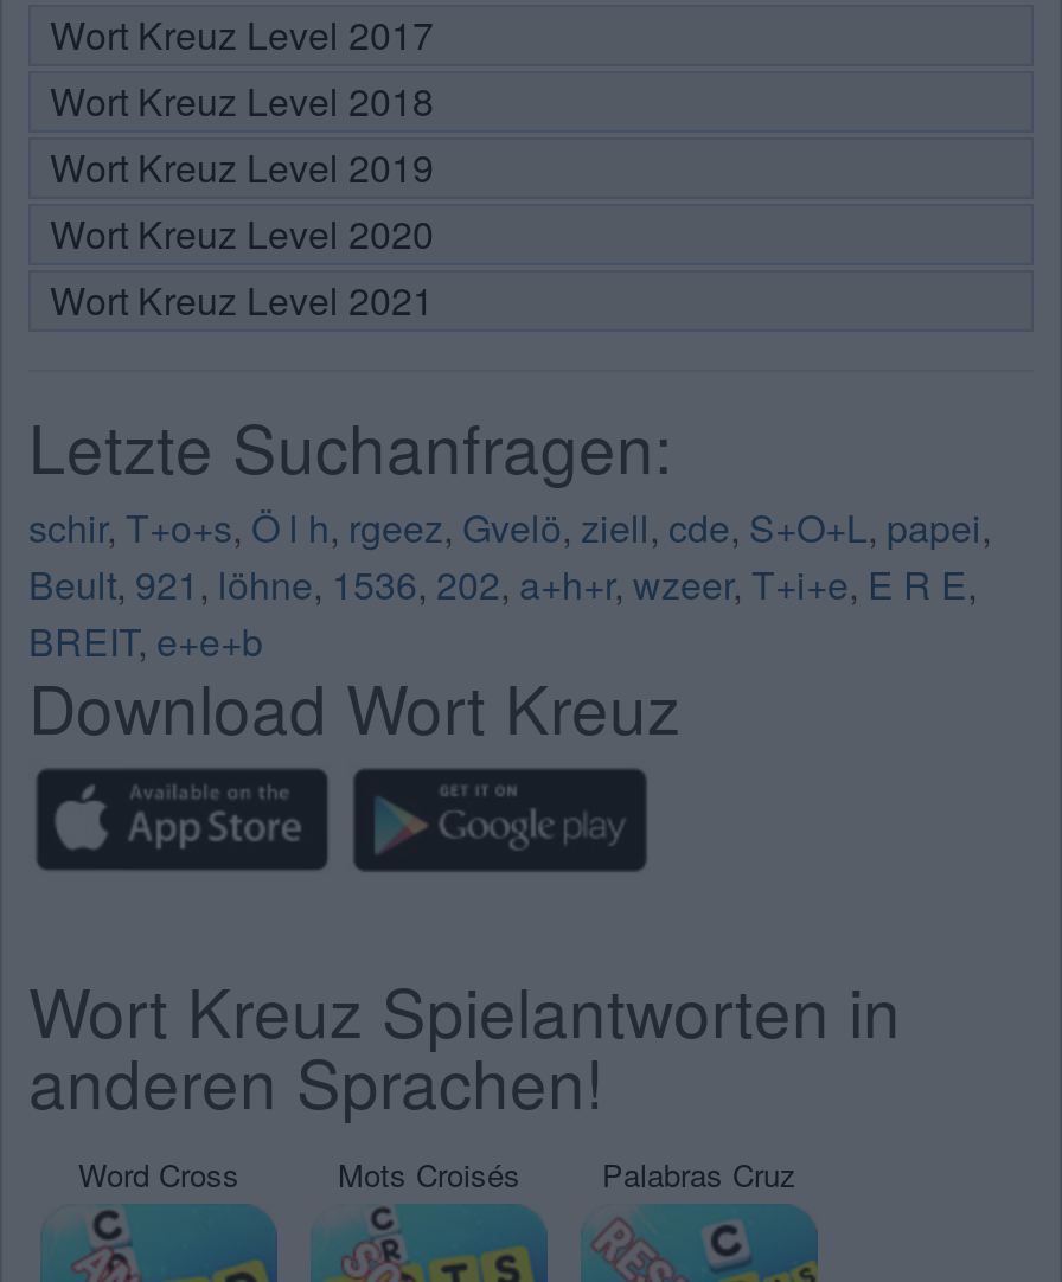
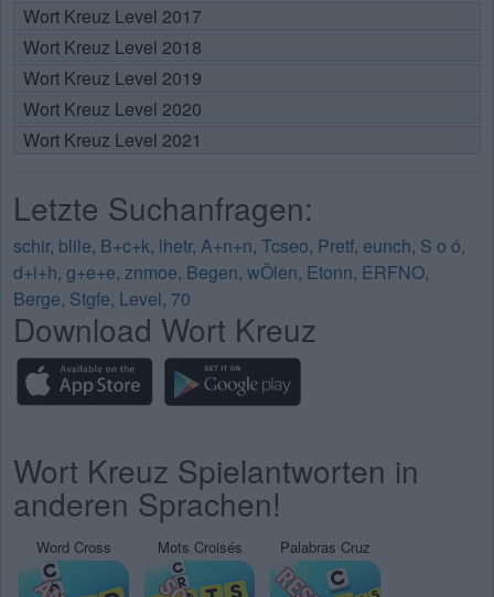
- schir, T+o+s, Ö l h, rgeez, Gvelö, ziell, cde, S+O+L, papei,
- Beult, 921, löhne, 1536, 202, a+h+r, wzeer, T+i+e, E R E,
- BREIT, e+e+b
+ schir, blile, B+c+k, lhetr, A+n+n, Tcseo, Pretf, eunch, S o ó,
+ d+i+h, g+e+e, znmoe, Begen, wÖlen, Etonn, ERFNO,
+ Berge, Stgfe, Level, 70
